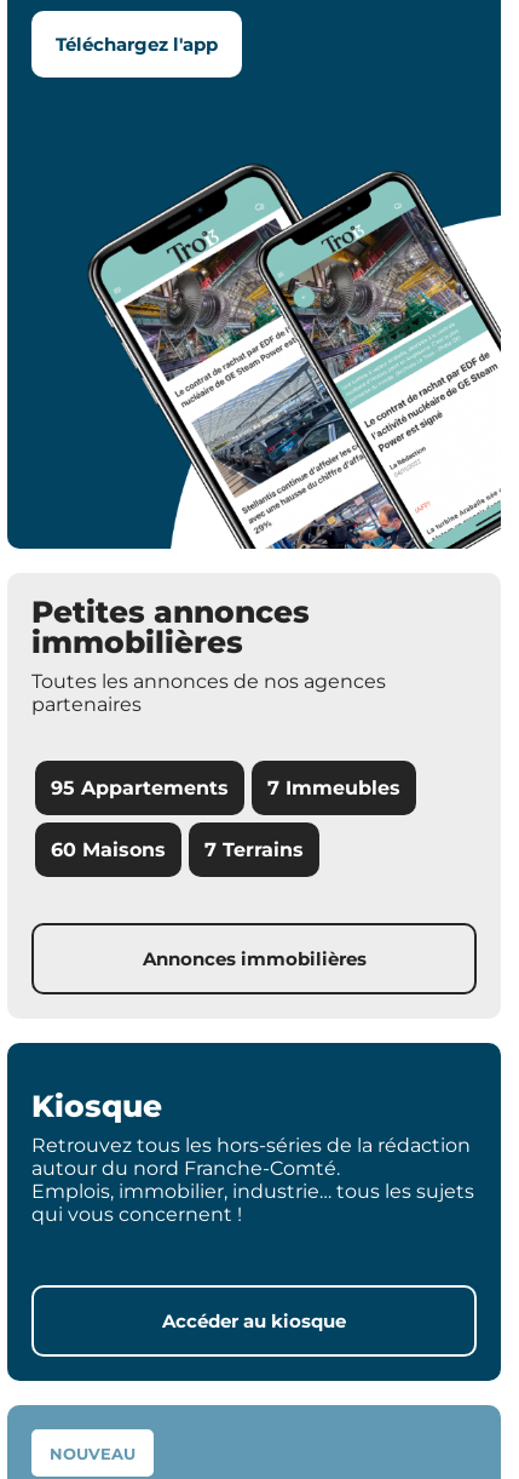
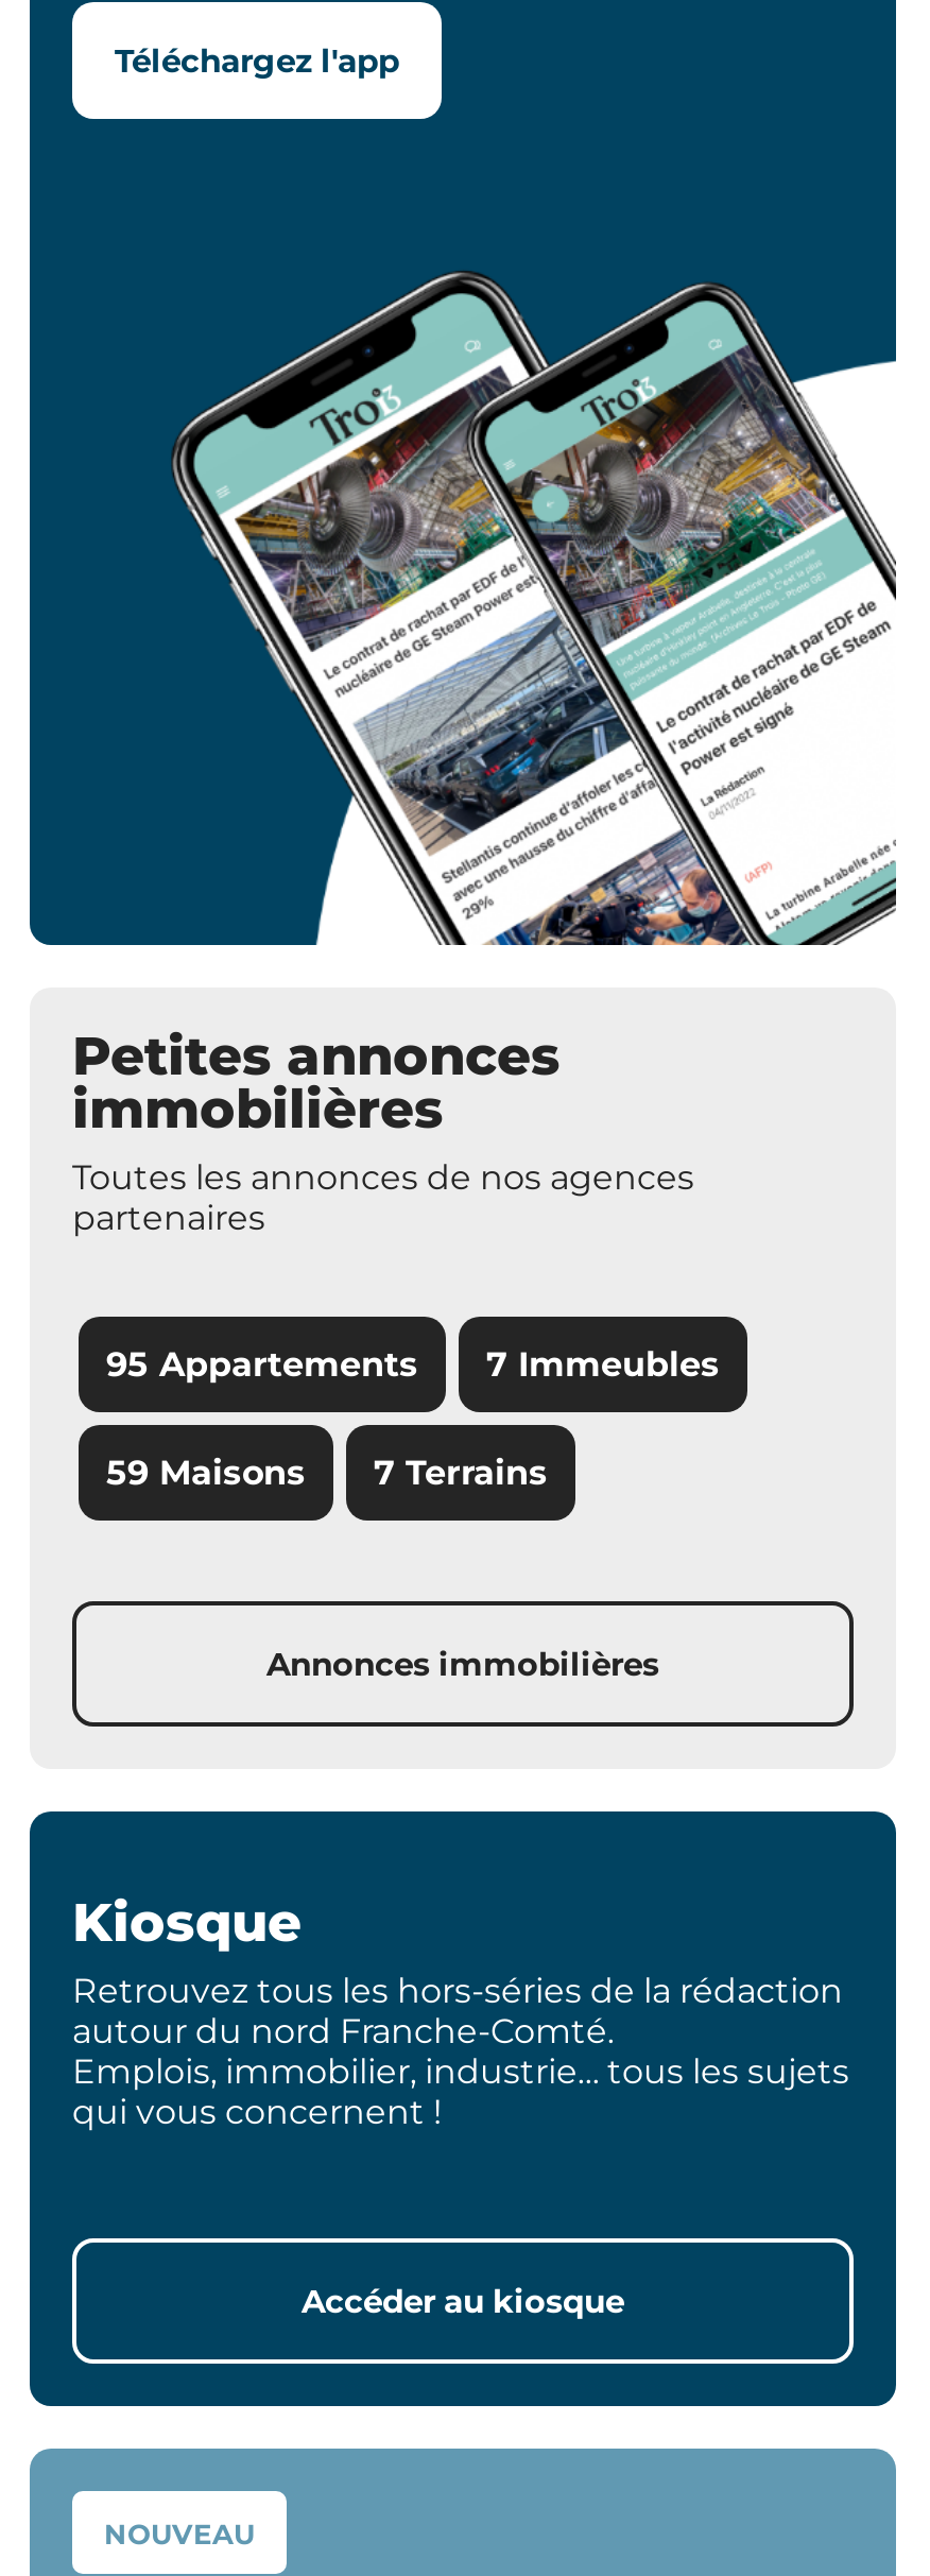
- 60 Maisons 7 Terrains
+ 59 Maisons 7 Terrains
